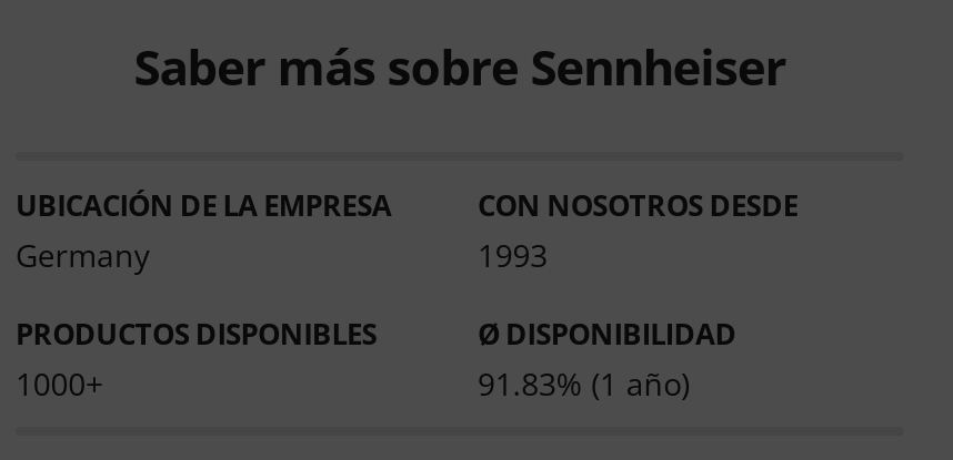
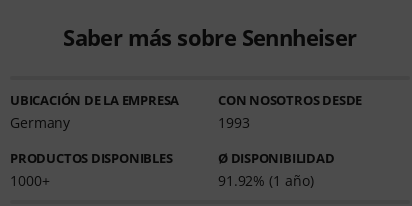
- 91.83% (1 año)
+ 91.92% (1 año)
